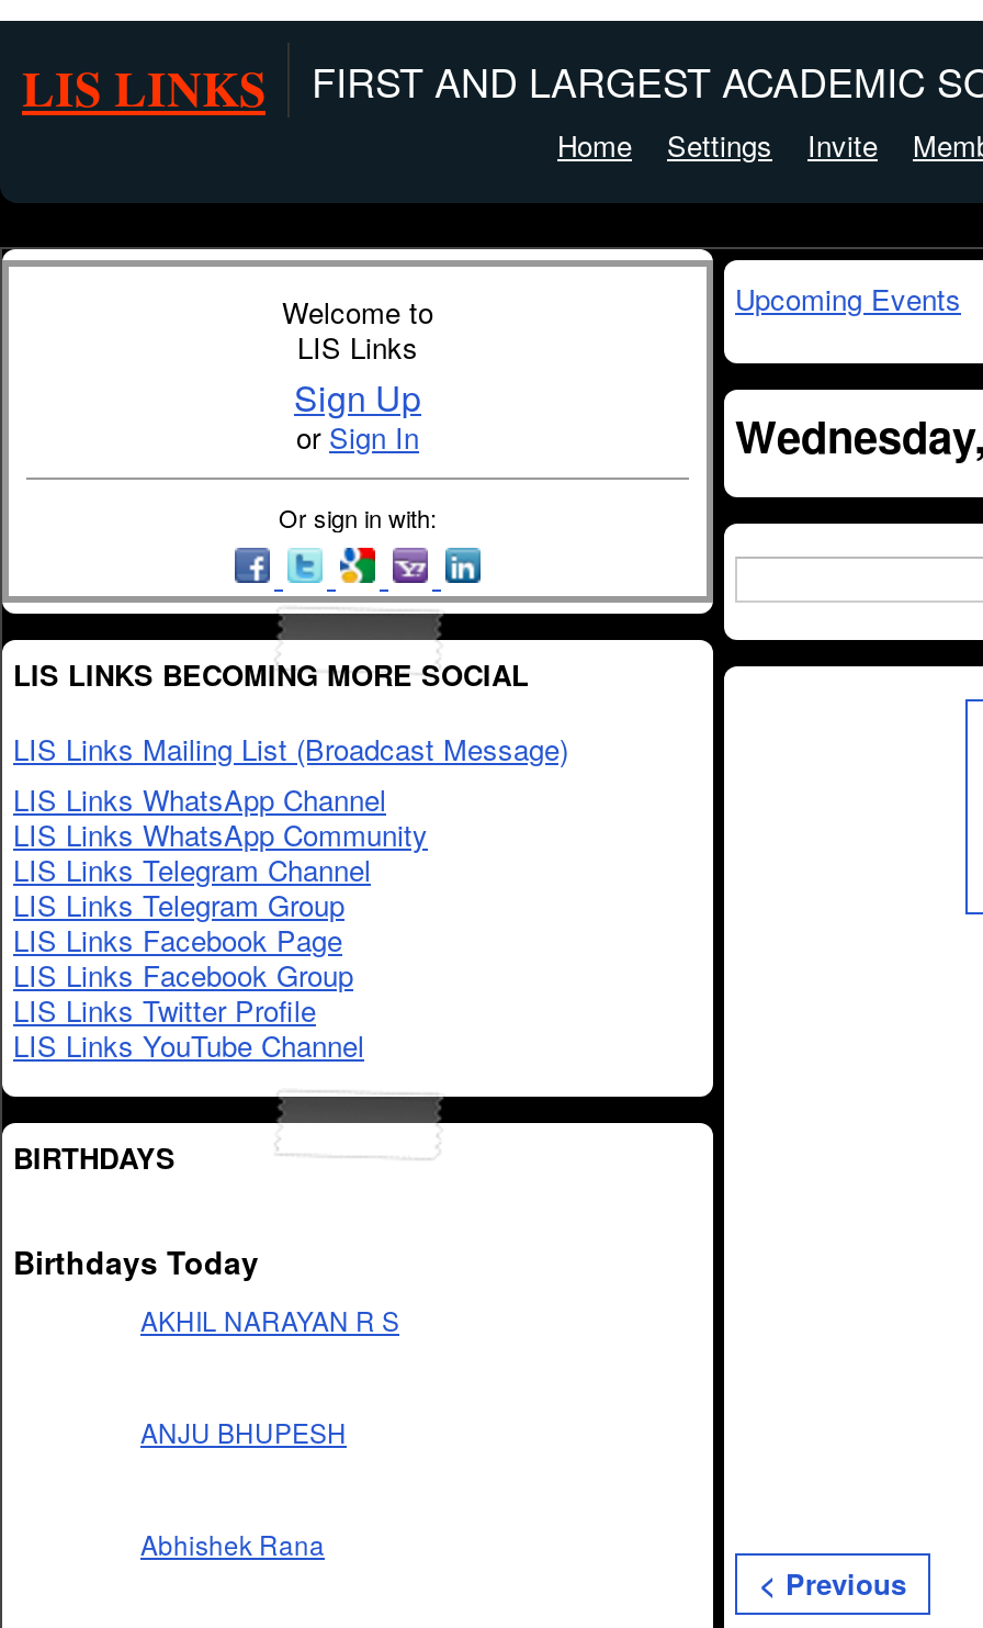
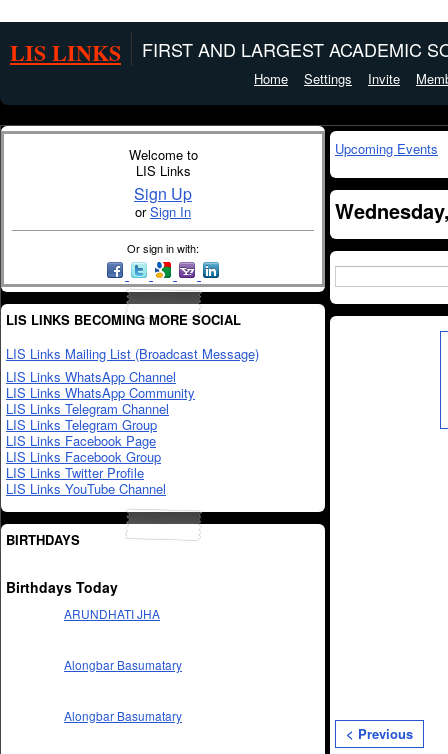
- AKHIL NARAYAN R S
+ ARUNDHATI JHA

- ANJU BHUPESH
+ Alongbar Basumatary

- Abhishek Rana
+ Alongbar Basumatary
